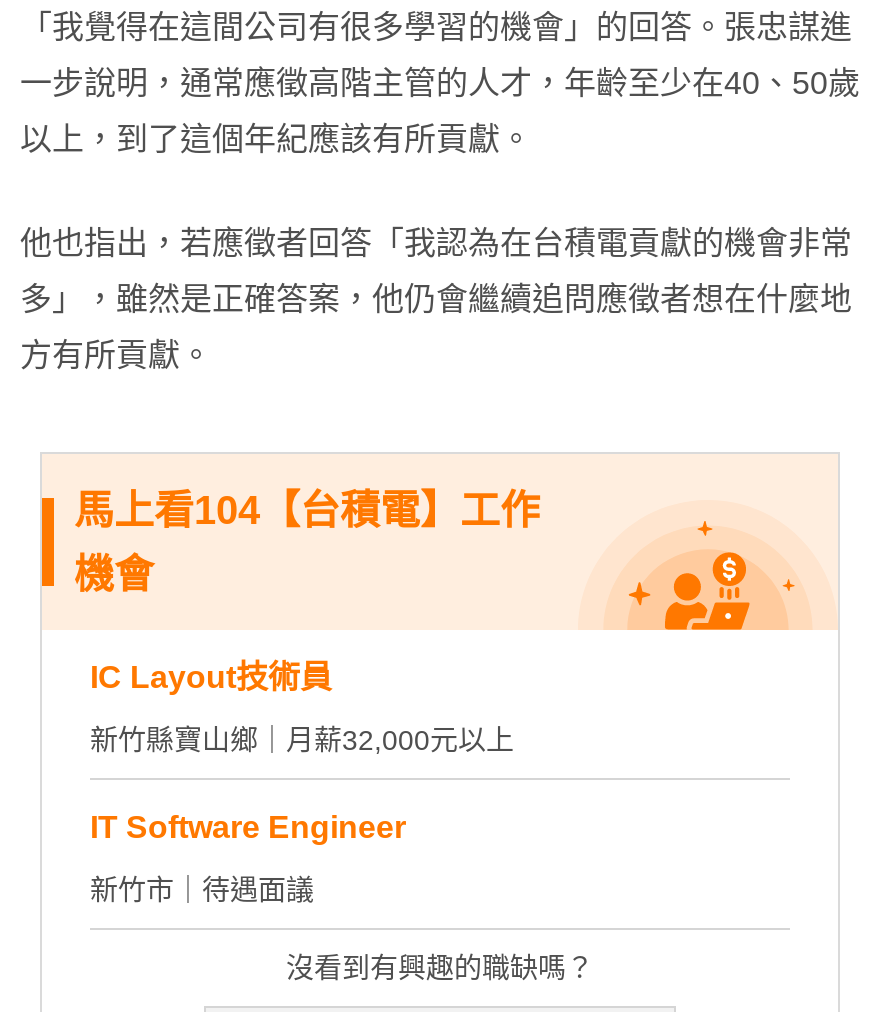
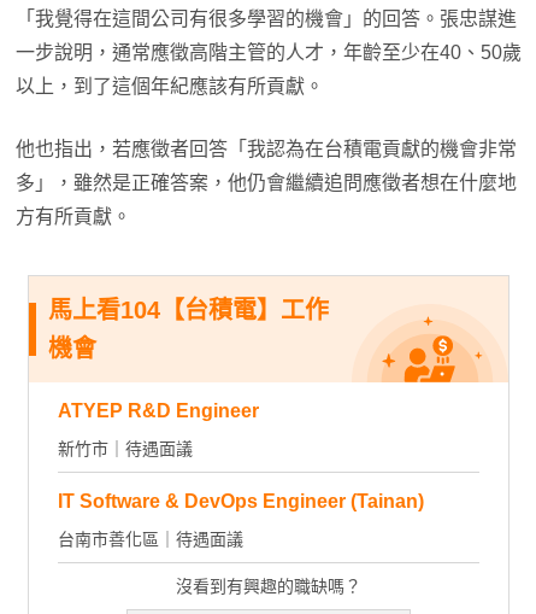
- IC Layout技術員
- 新竹縣寶山鄉｜月薪32,000元以上
- IT Software Engineer
+ ATYEP R&D Engineer

moved up: 新竹市｜待遇面議

+ IT Software & DevOps Engineer (Tainan)
+ 台南市善化區｜待遇面議
